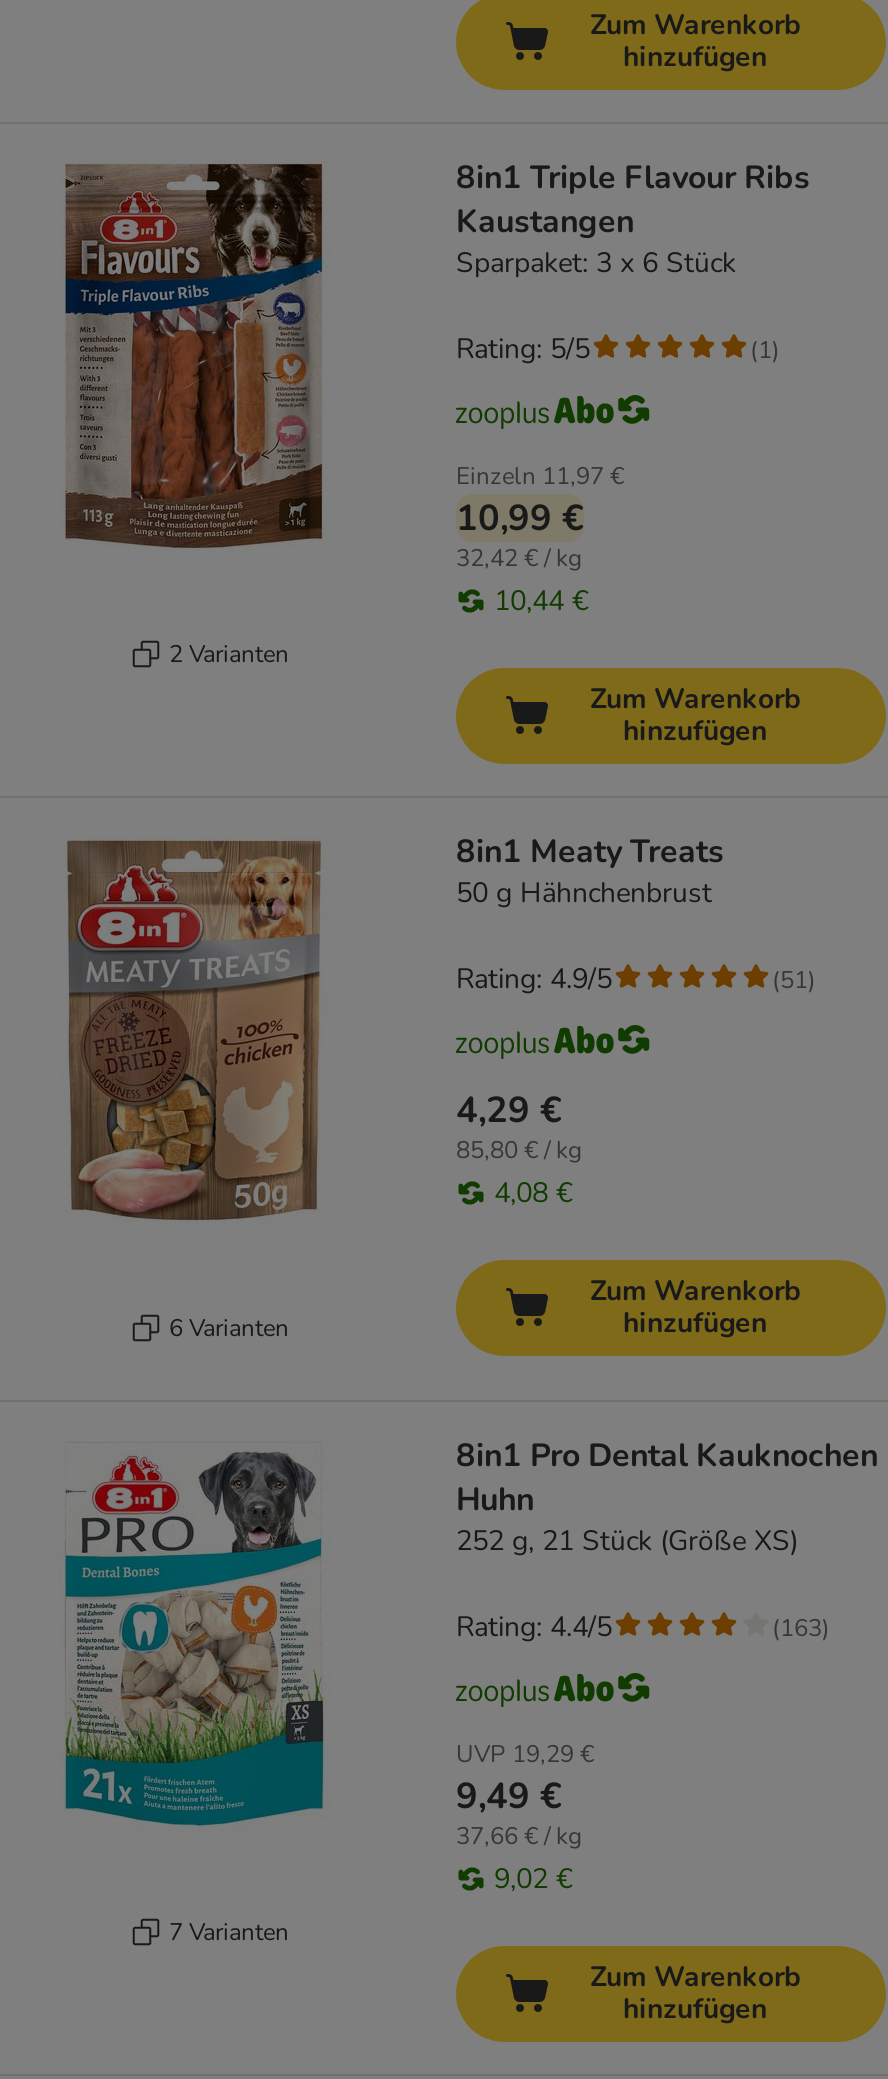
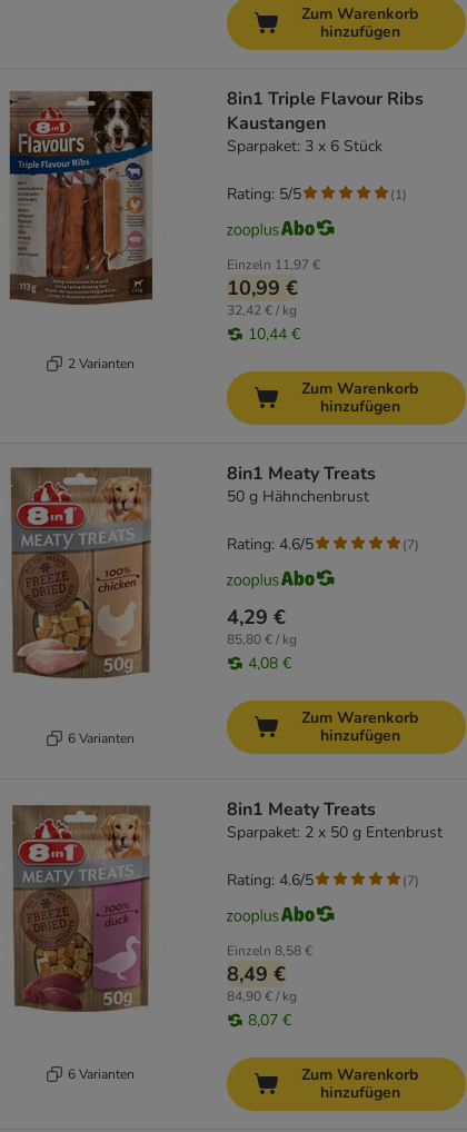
- Rating: 4.9/5
+ Rating: 4.6/5

- (51)
+ (7)

- 8in1 Pro Dental Kauknochen
- Huhn
- 252 g, 21 Stück (Größe XS)
+ 8in1 Meaty Treats
+ Sparpaket: 2 x 50 g Entenbrust

- [image]
+ [image]

- Rating: 4.4/5
- (163)
+ Rating: 4.6/5
+ (7)

- UVP 19,29 €
- 9,49 €
- 37,66 € / kg
- 9,02 €
+ Einzeln 8,58 €
+ 8,49 €
+ 84,90 € / kg
+ 8,07 €

- 7 Varianten
+ 6 Varianten
